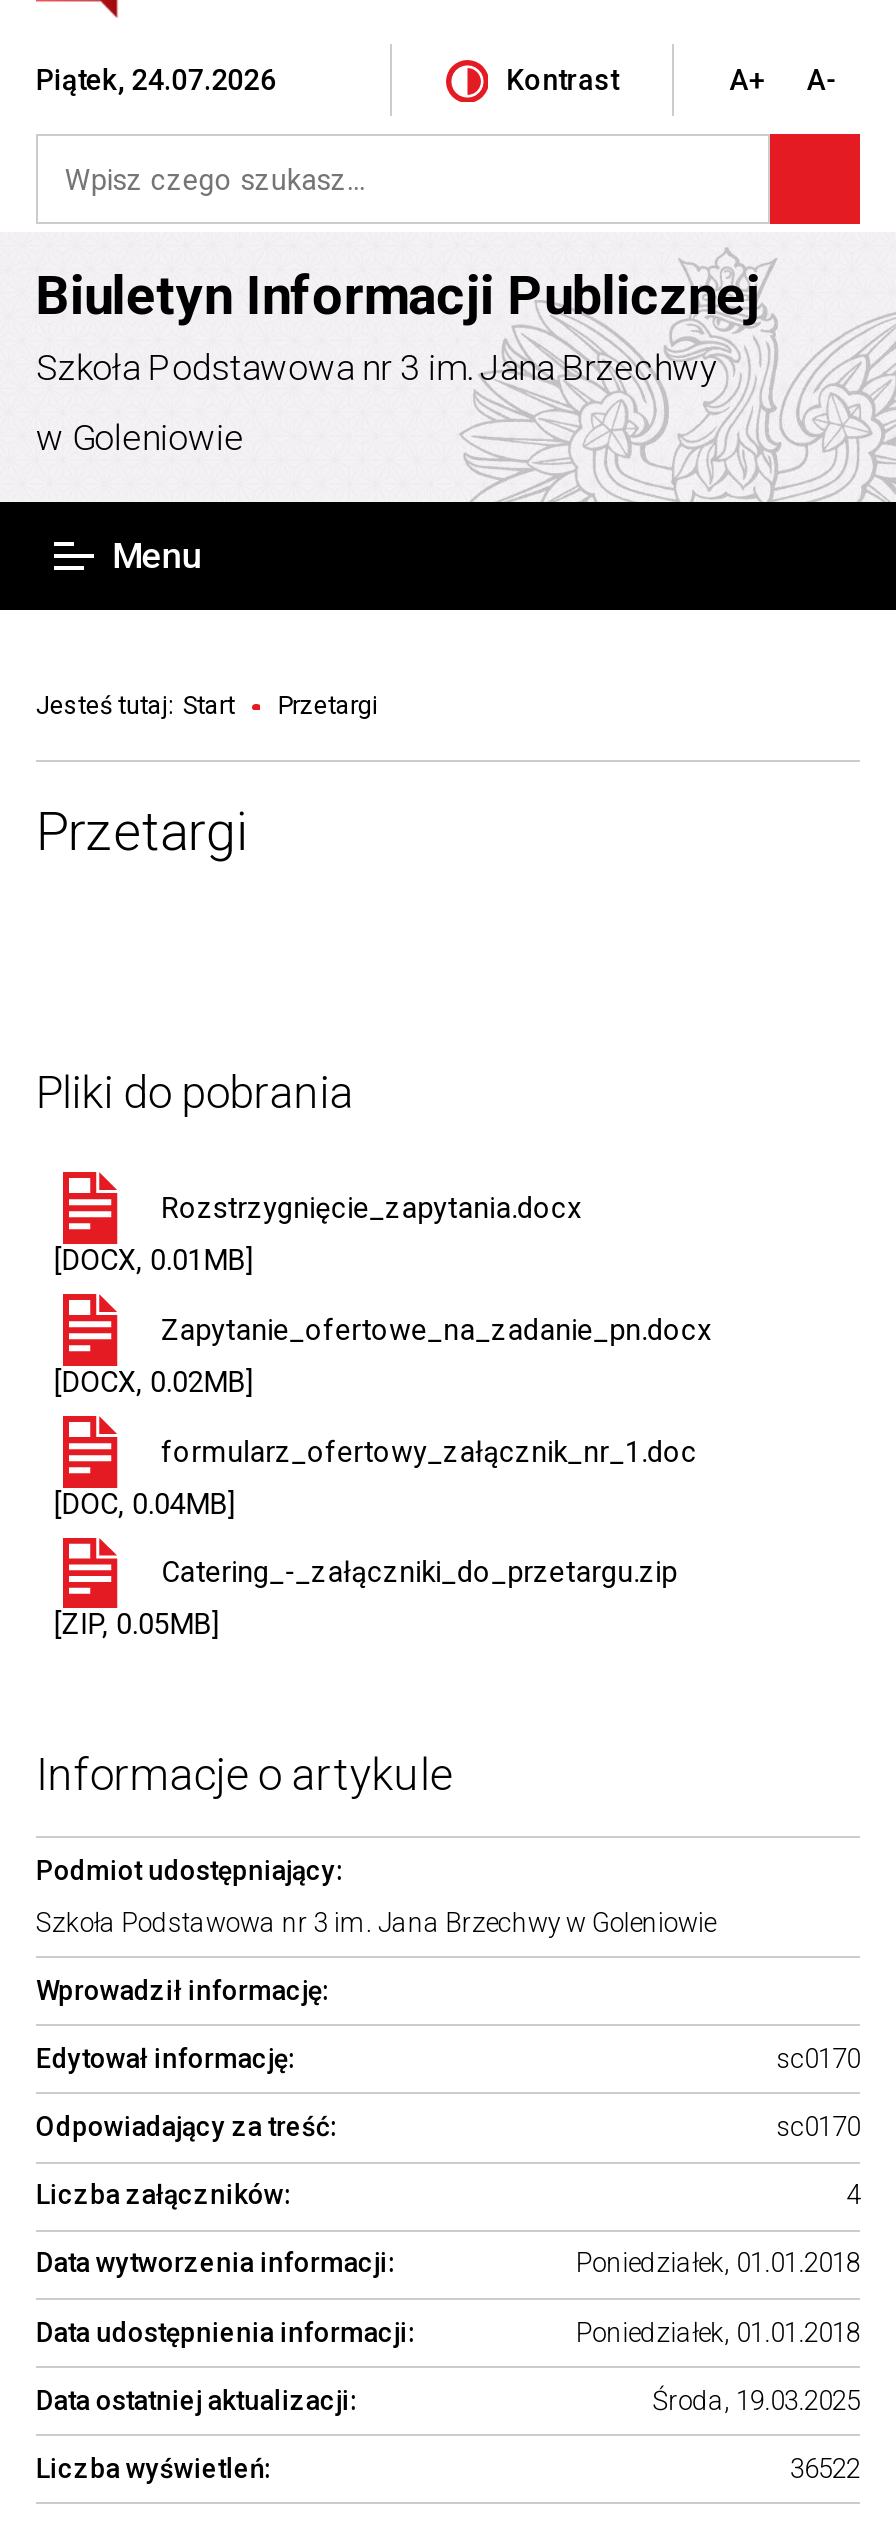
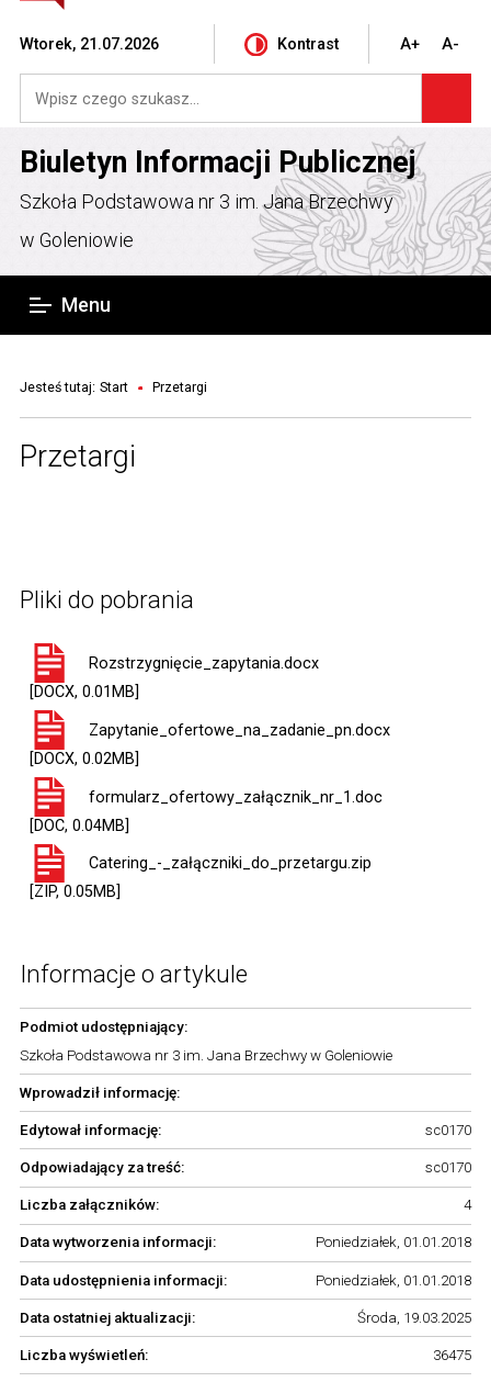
- Piątek, 24.07.2026
+ Wtorek, 21.07.2026

- 36522
+ 36475
